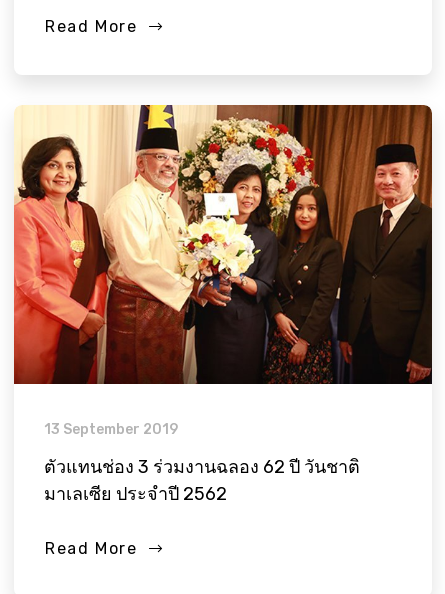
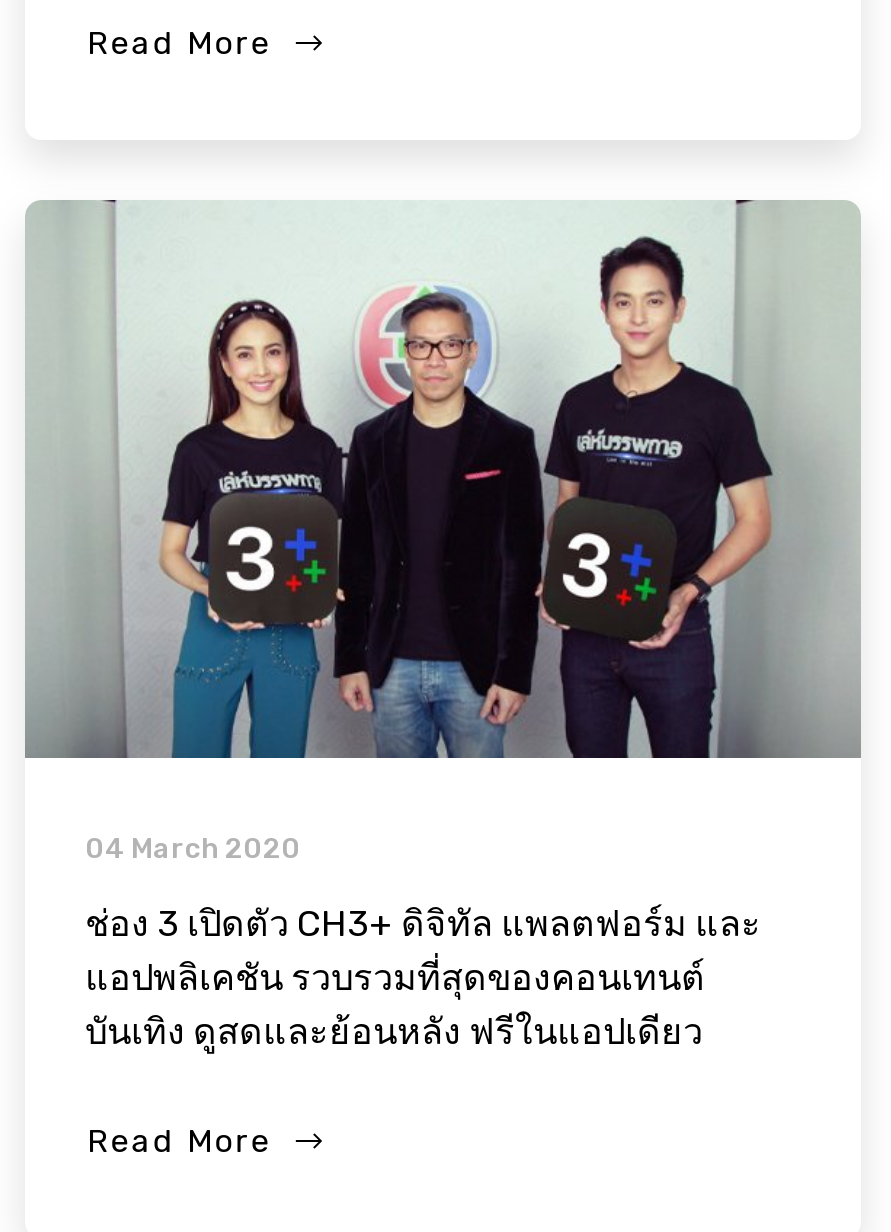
- [image]
- 13 September 2019
+ [image]
+ 04 March 2020

- ตัวแทนช่อง 3 ร่วมงานฉลอง 62 ปี วันชาติ
- มาเลเซีย ประจำปี 2562
+ ช่อง 3 เปิดตัว CH3+ ดิจิทัล แพลตฟอร์ม และ
+ แอปพลิเคชัน รวบรวมที่สุดของคอนเทนต์
+ บันเทิง ดูสดและย้อนหลัง ฟรีในแอปเดียว
